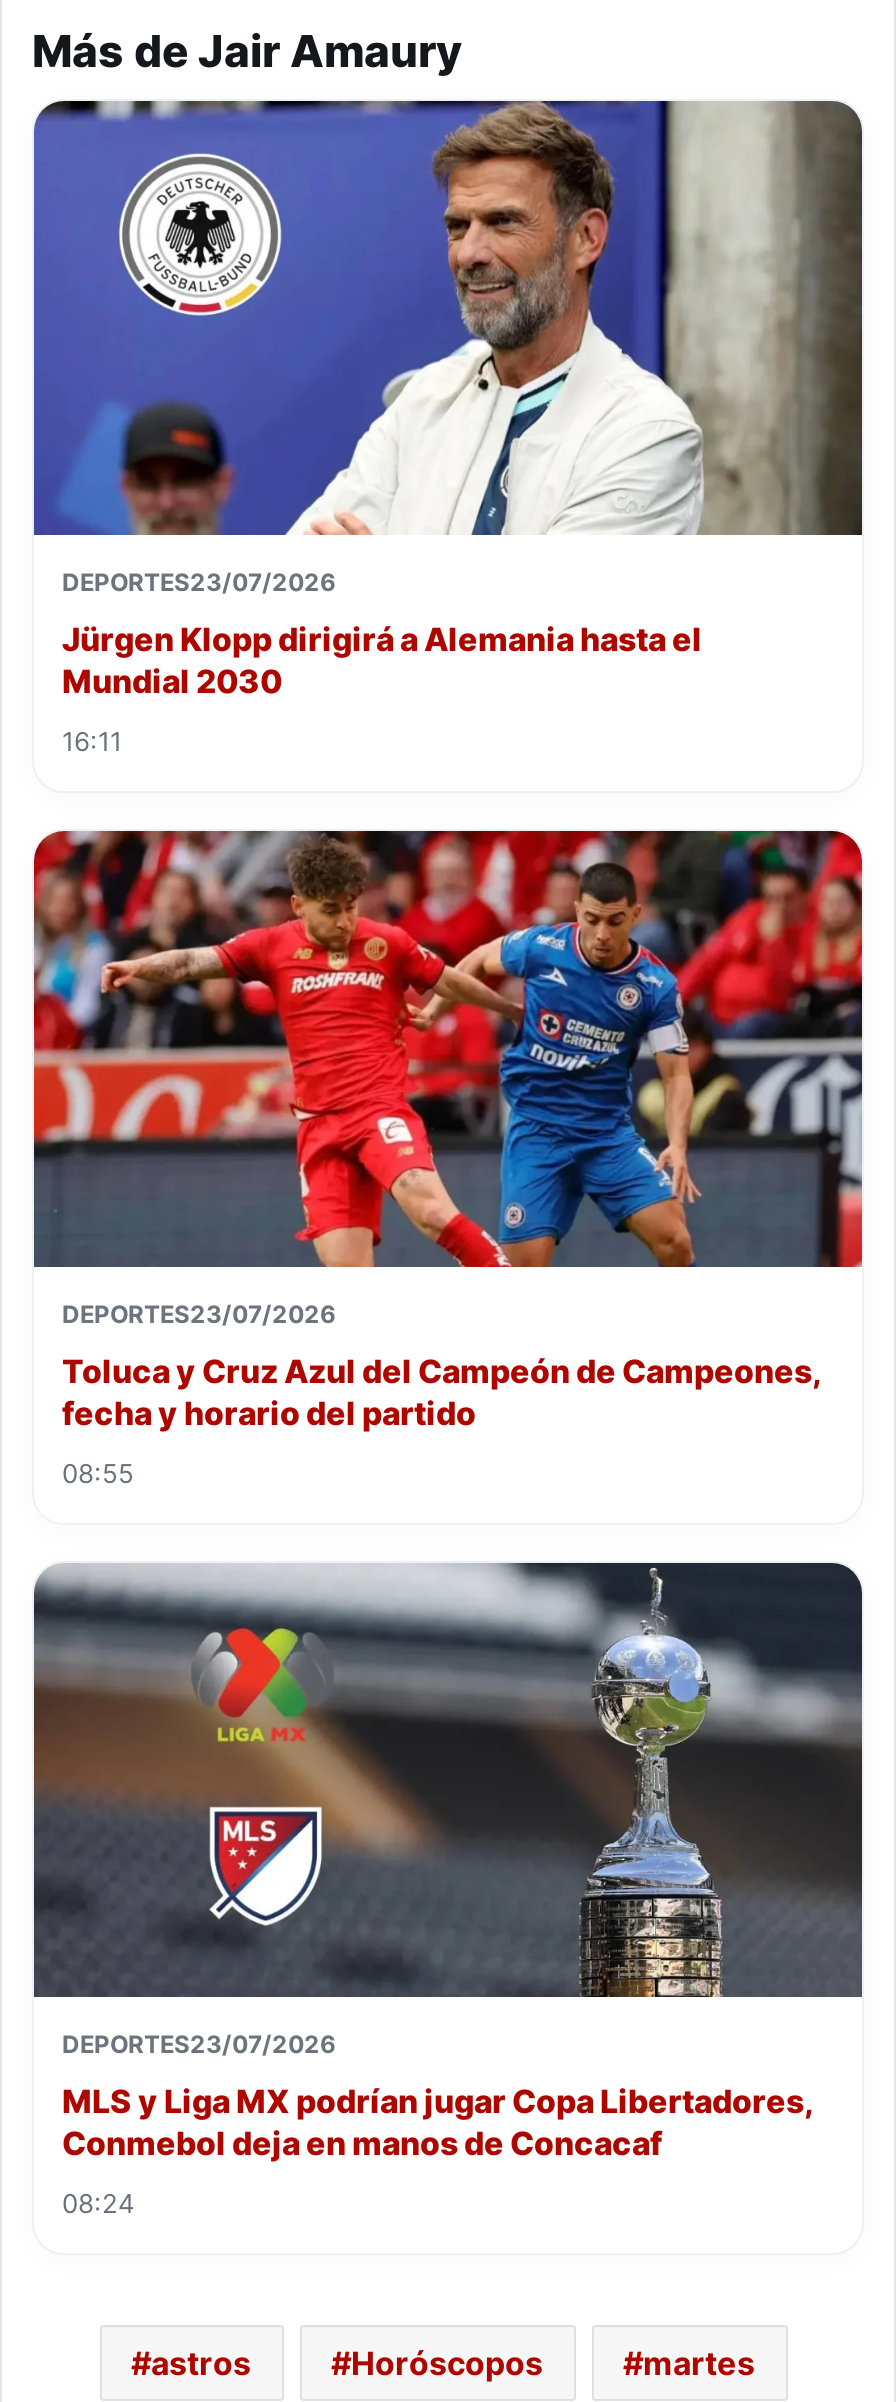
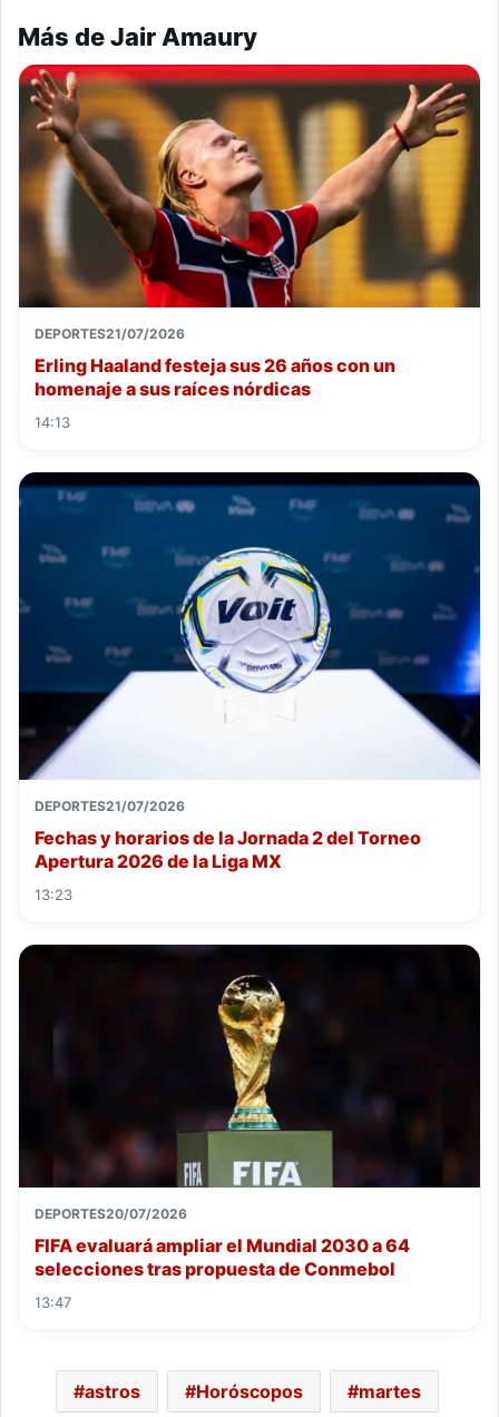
- [image]
- DEPORTES23/07/2026
+ [image]
+ DEPORTES21/07/2026

- Jürgen Klopp dirigirá a Alemania hasta el
- Mundial 2030
+ Erling Haaland festeja sus 26 años con un
+ homenaje a sus raíces nórdicas

- 16:11
+ 14:13

- [image]
- DEPORTES23/07/2026
+ [image]
+ DEPORTES21/07/2026

- Toluca y Cruz Azul del Campeón de Campeones,
- fecha y horario del partido
+ Fechas y horarios de la Jornada 2 del Torneo
+ Apertura 2026 de la Liga MX

- 08:55
+ 13:23

- [image]
- DEPORTES23/07/2026
+ [image]
+ DEPORTES20/07/2026

- MLS y Liga MX podrían jugar Copa Libertadores,
- Conmebol deja en manos de Concacaf
+ FIFA evaluará ampliar el Mundial 2030 a 64
+ selecciones tras propuesta de Conmebol

- 08:24
+ 13:47
